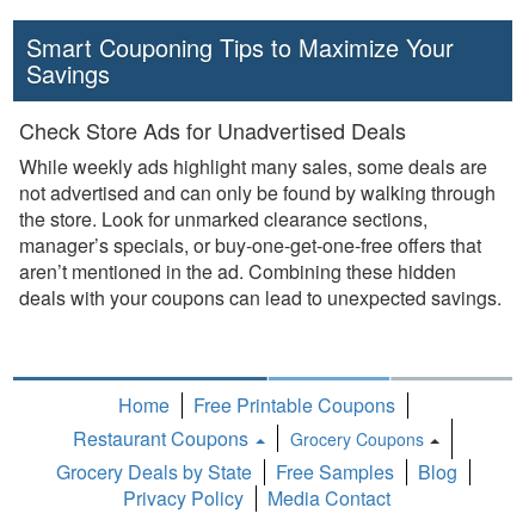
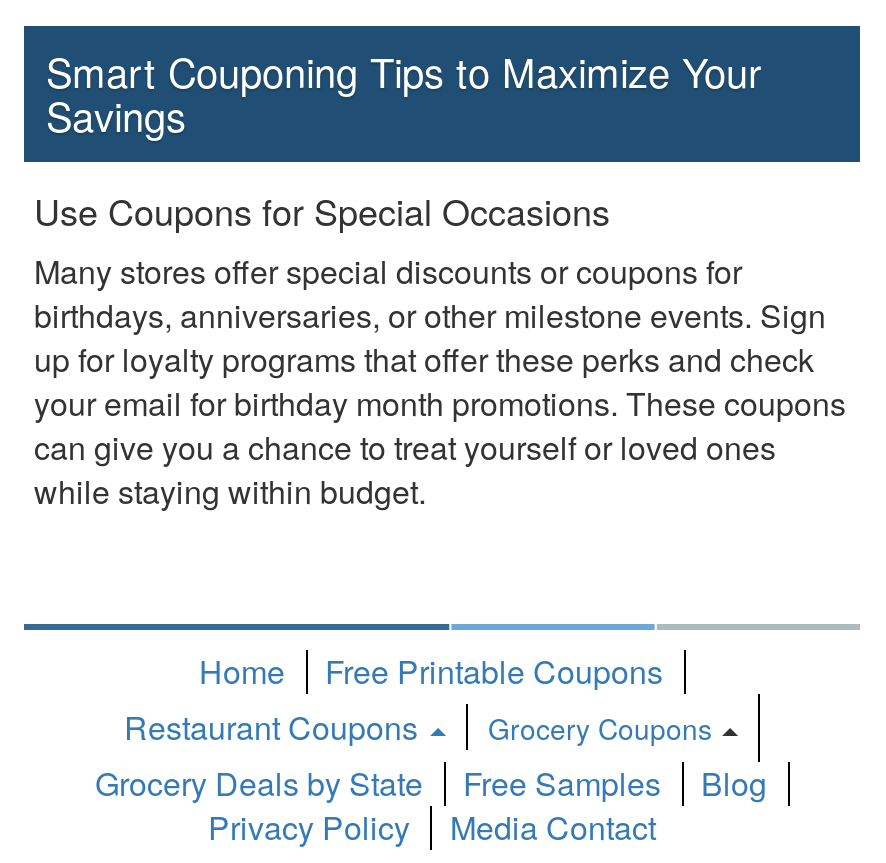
- Check Store Ads for Unadvertised Deals
- While weekly ads highlight many sales, some deals are
- not advertised and can only be found by walking through
- the store. Look for unmarked clearance sections,
- manager’s specials, or buy-one-get-one-free offers that
- aren’t mentioned in the ad. Combining these hidden
- deals with your coupons can lead to unexpected savings.
+ Use Coupons for Special Occasions
+ Many stores offer special discounts or coupons for
+ birthdays, anniversaries, or other milestone events. Sign
+ up for loyalty programs that offer these perks and check
+ your email for birthday month promotions. These coupons
+ can give you a chance to treat yourself or loved ones
+ while staying within budget.
